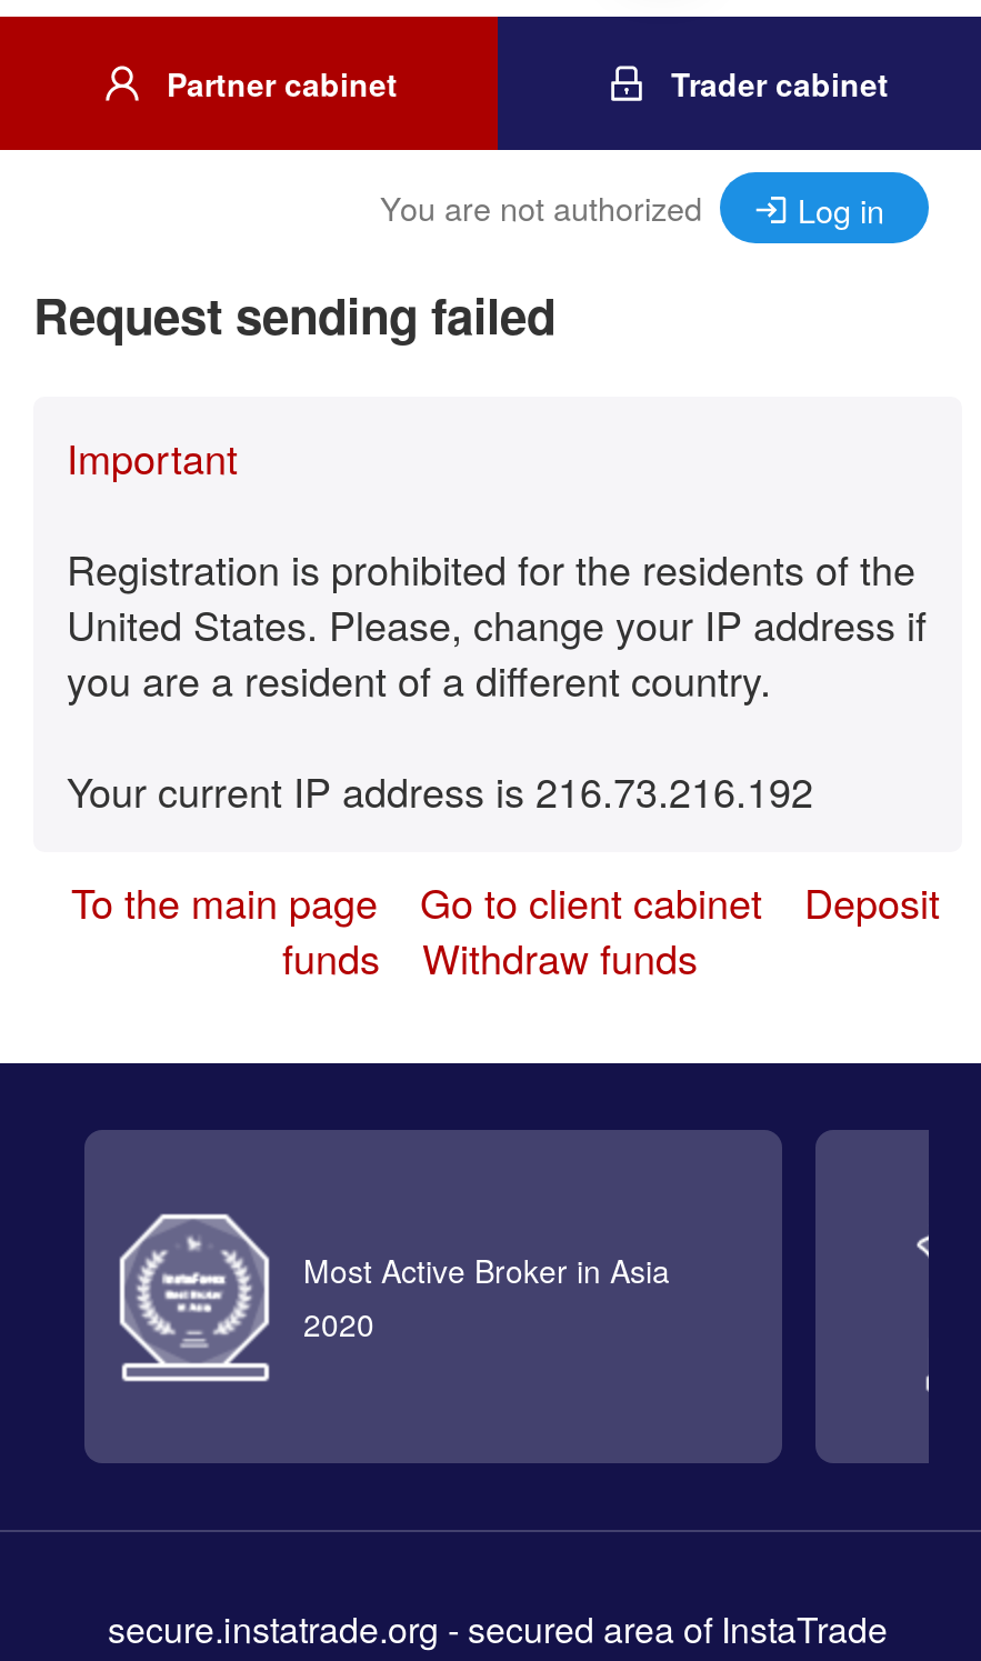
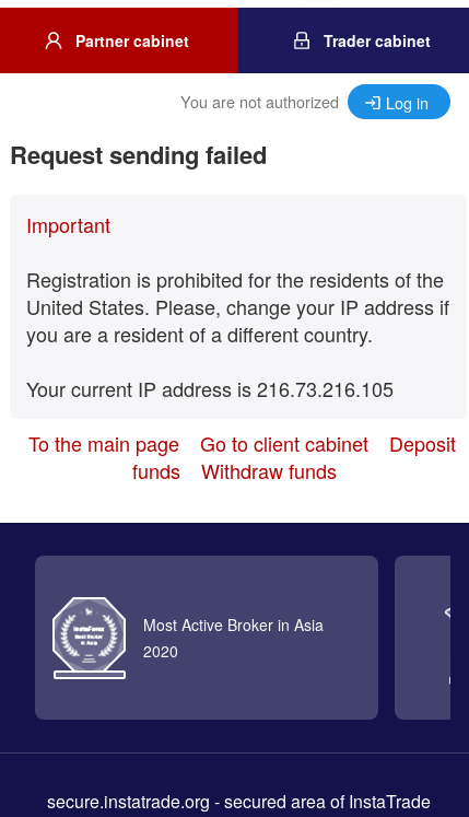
- Your current IP address is 216.73.216.192
+ Your current IP address is 216.73.216.105
